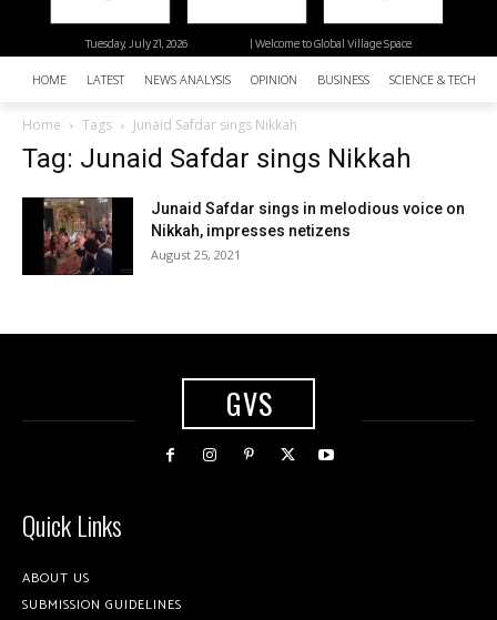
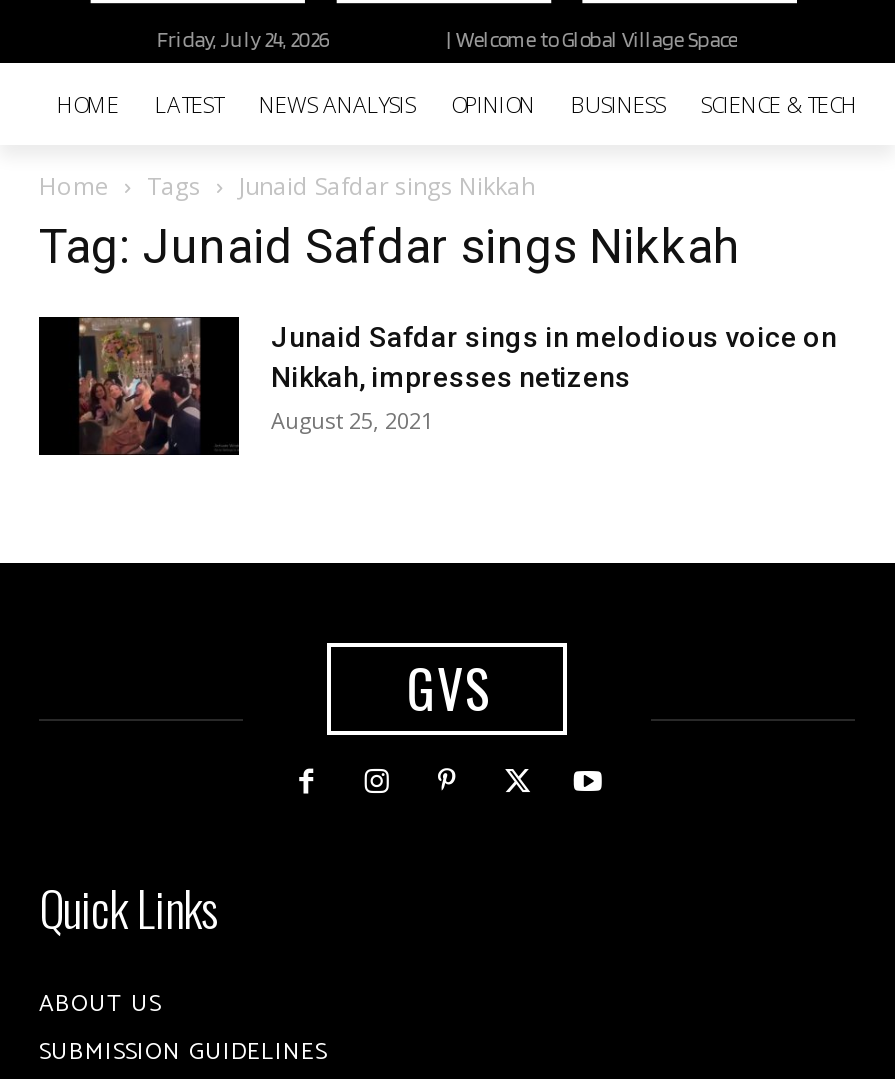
- Tuesday, July 21, 2026
+ Friday, July 24, 2026
